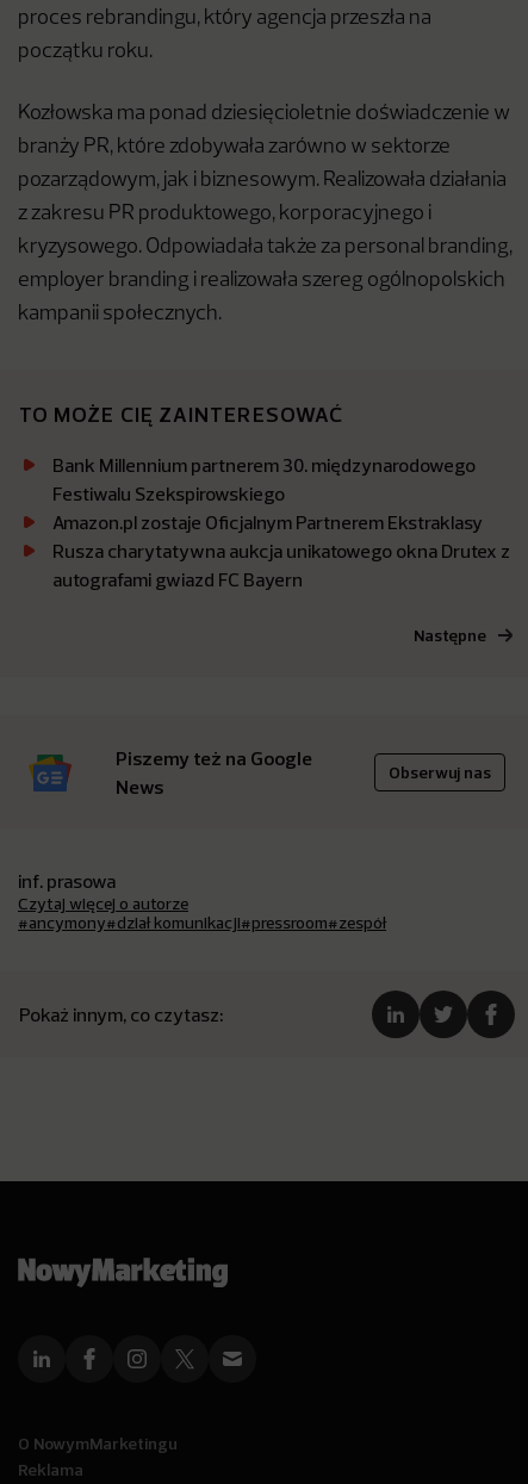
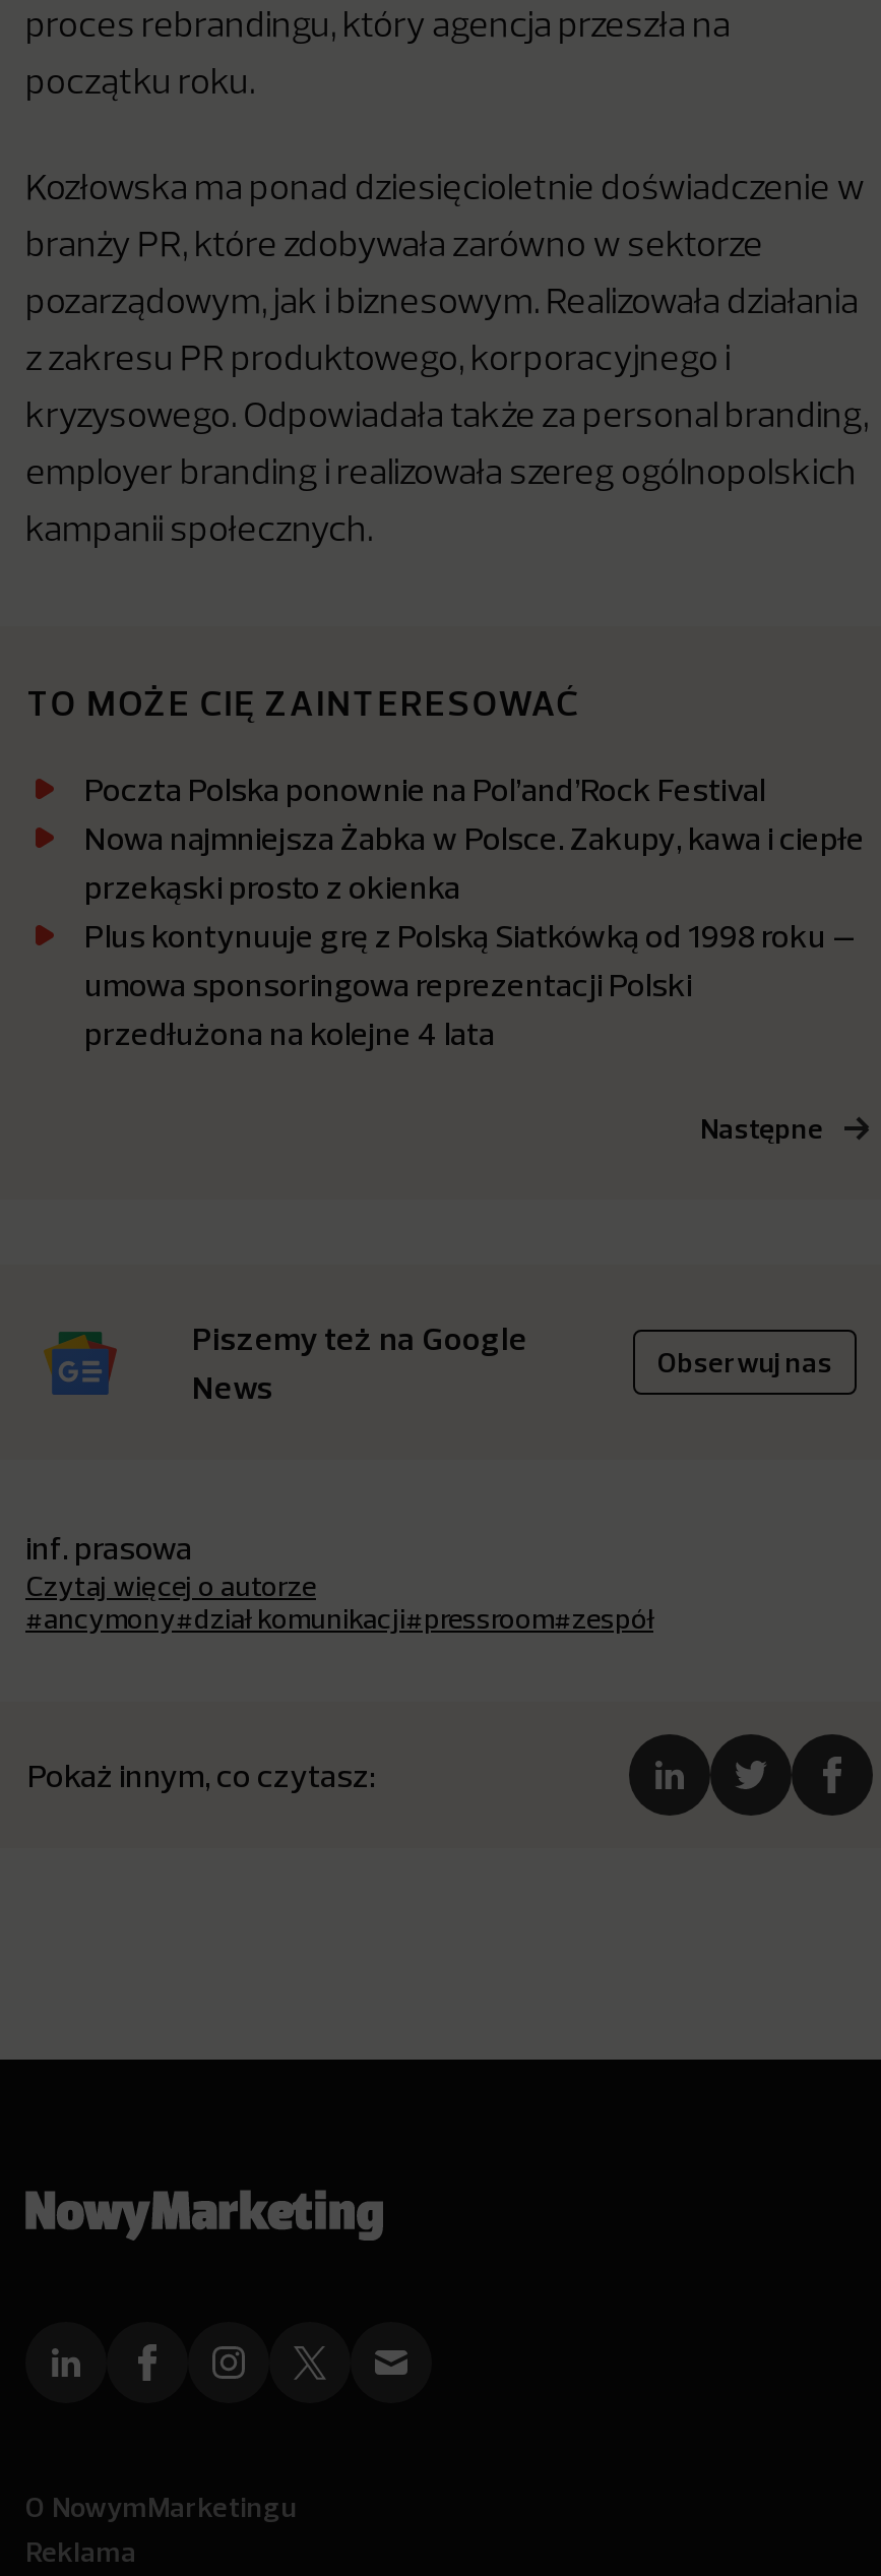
- Bank Millennium partnerem 30. międzynarodowego
- Festiwalu Szekspirowskiego
- Amazon.pl zostaje Oficjalnym Partnerem Ekstraklasy
- Rusza charytatywna aukcja unikatowego okna Drutex z
- autografami gwiazd FC Bayern
+ Poczta Polska ponownie na Pol’and’Rock Festival
+ Nowa najmniejsza Żabka w Polsce. Zakupy, kawa i ciepłe
+ przekąski prosto z okienka
+ Plus kontynuuje grę z Polską Siatkówką od 1998 roku –
+ umowa sponsoringowa reprezentacji Polski
+ przedłużona na kolejne 4 lata
